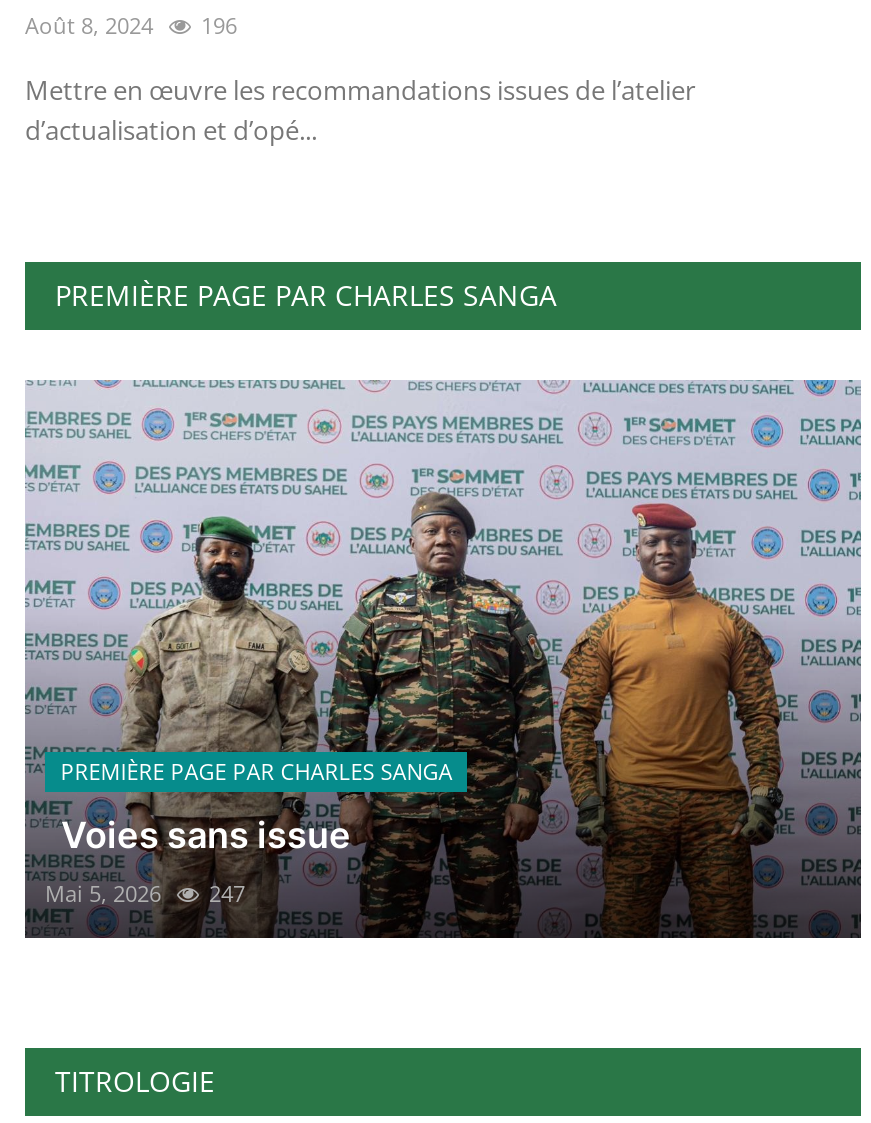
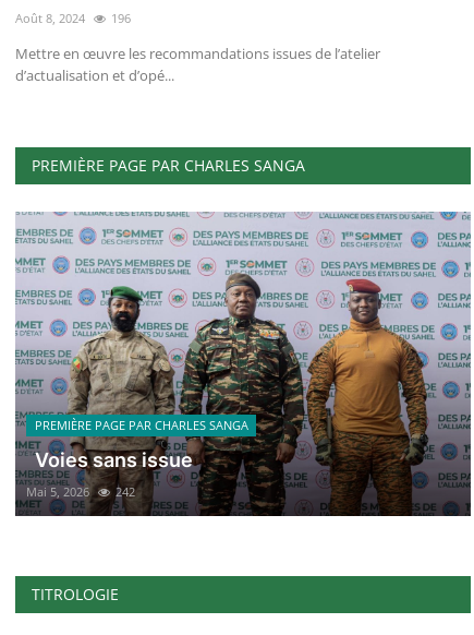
- Mai 5, 2026 247
+ Mai 5, 2026 242
